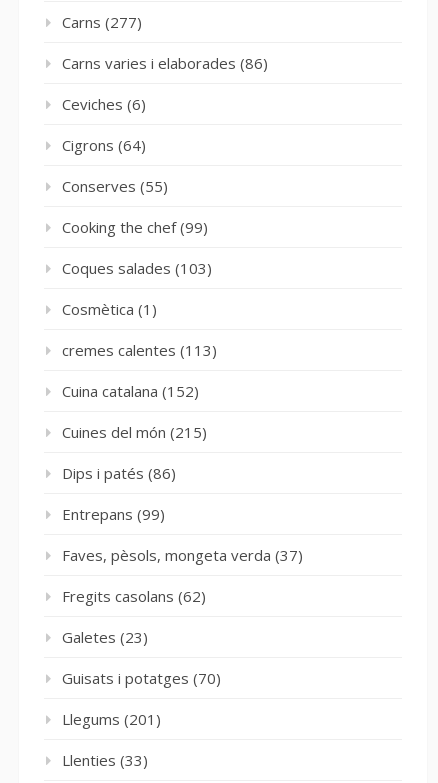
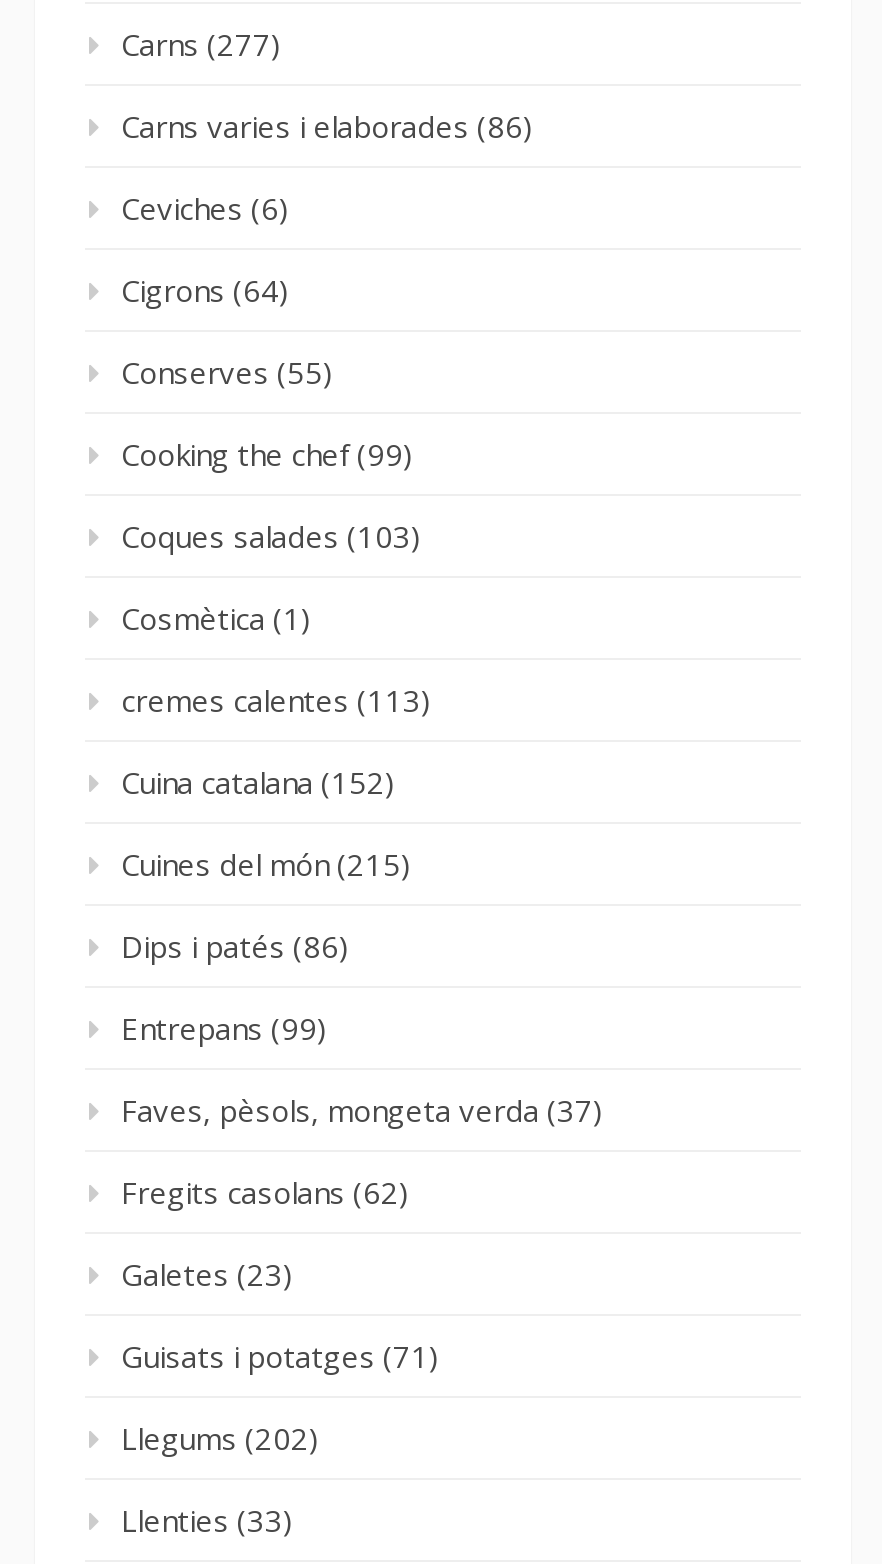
- Guisats i potatges (70)
+ Guisats i potatges (71)

- Llegums (201)
+ Llegums (202)
